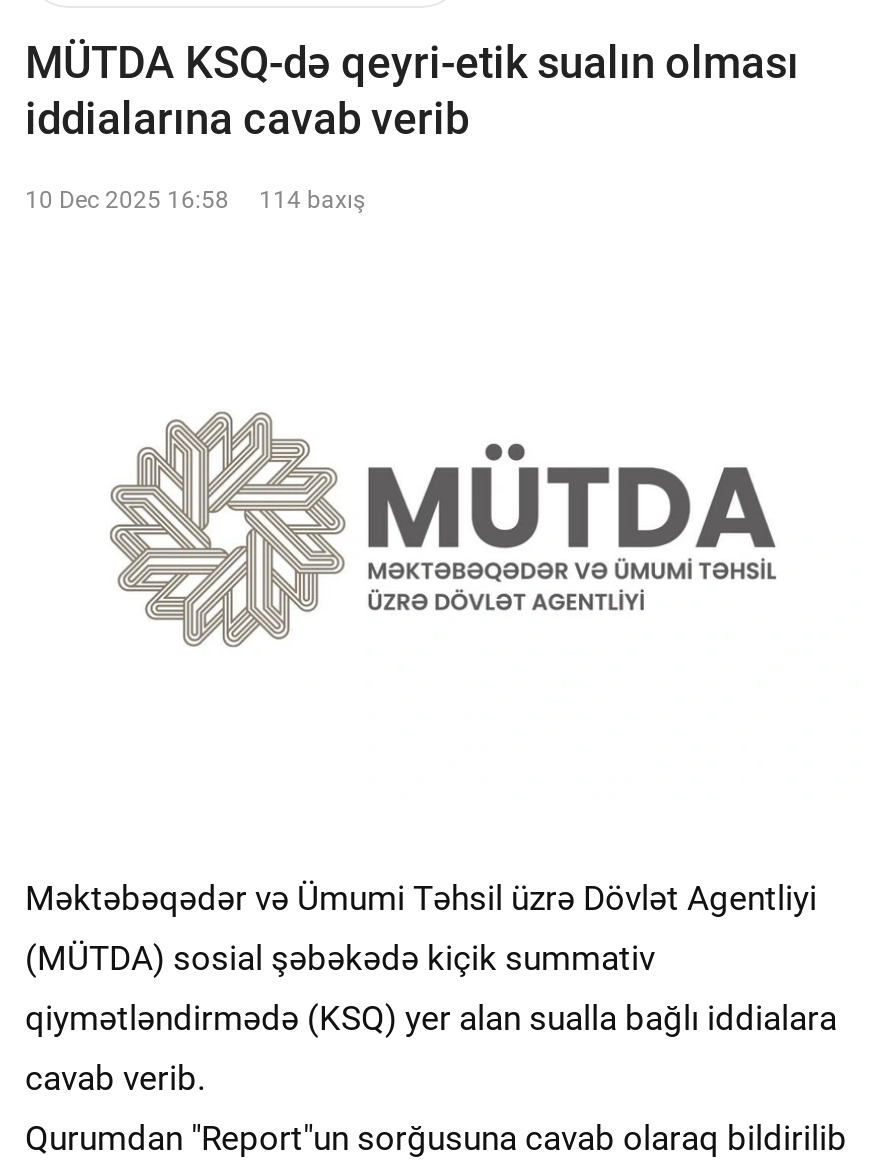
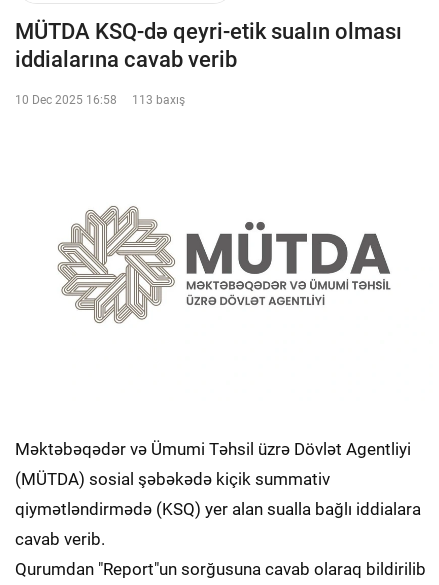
- 10 Dec 2025 16:58 114 baxış
+ 10 Dec 2025 16:58 113 baxış
